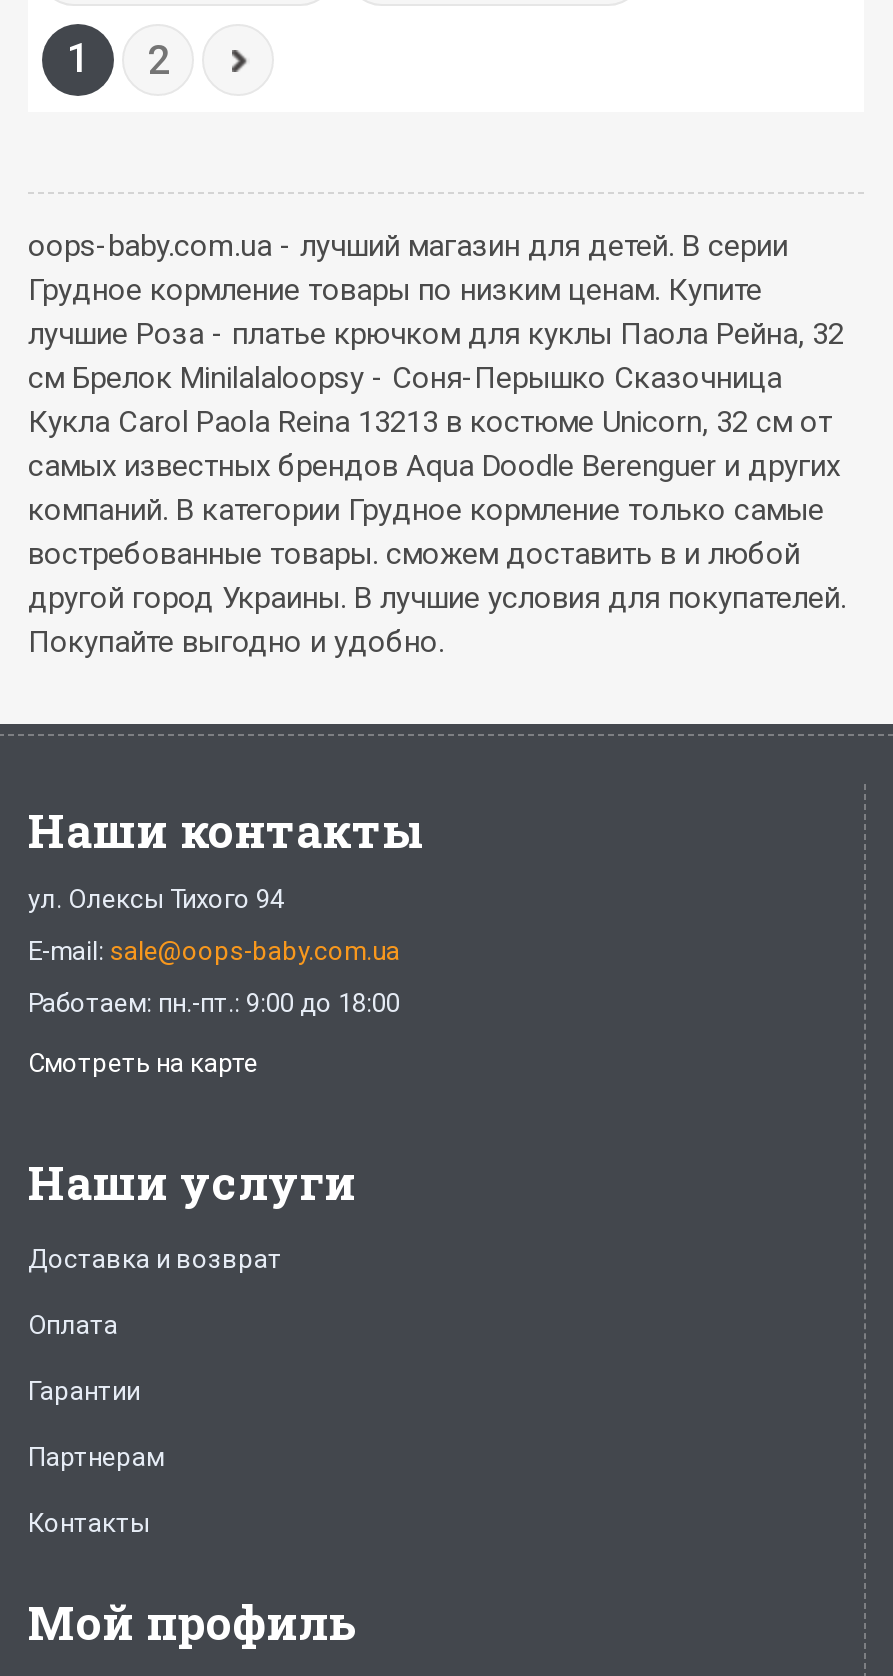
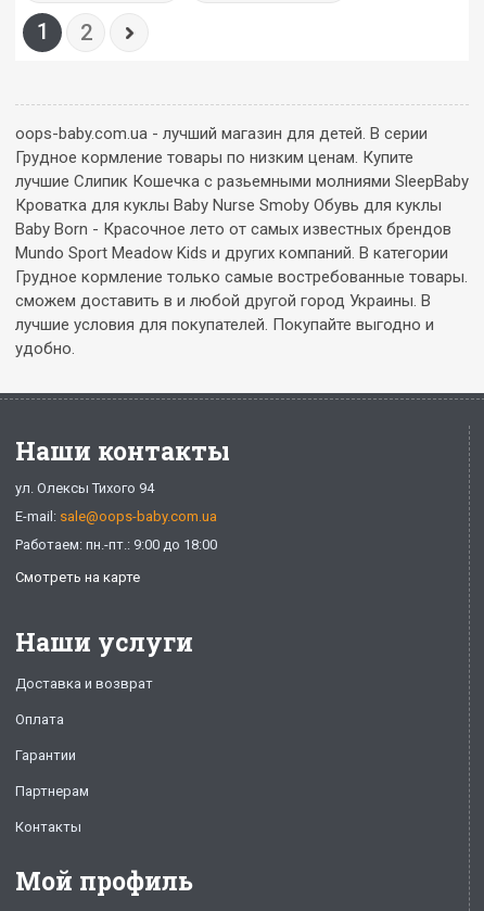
- лучшие Роза - платье крючком для куклы Паола Рейна, 32
- см Брелок Minilalaloopsy - Соня-Перышко Сказочница
- Кукла Carol Paola Reina 13213 в костюме Unicorn, 32 см от
- самых известных брендов Aqua Doodle Berenguer и других
- компаний. В категории Грудное кормление только самые
- востребованные товары. сможем доставить в и любой
- другой город Украины. В лучшие условия для покупателей.
- Покупайте выгодно и удобно.
+ лучшие Слипик Кошечка с разьемными молниями SleepBaby
+ Кроватка для куклы Baby Nurse Smoby Обувь для куклы
+ Baby Born - Красочное лето от самых известных брендов
+ Mundo Sport Meadow Kids и других компаний. В категории
+ Грудное кормление только самые востребованные товары.
+ сможем доставить в и любой другой город Украины. В
+ лучшие условия для покупателей. Покупайте выгодно и
+ удобно.
